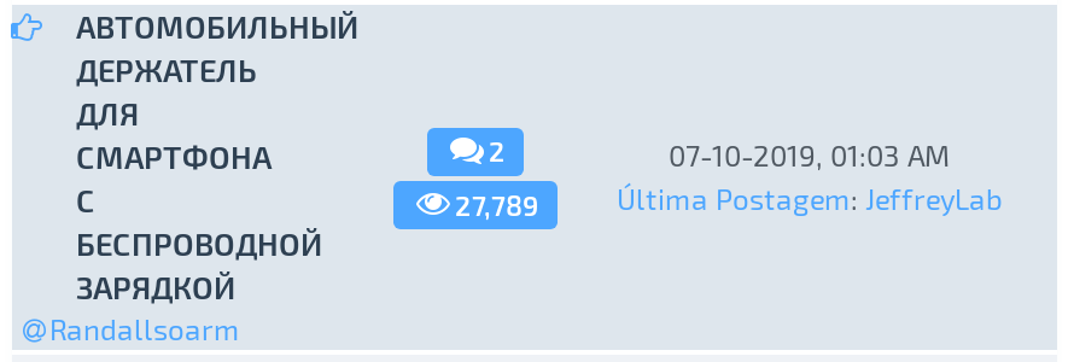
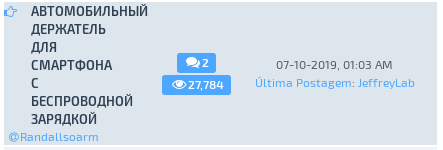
- 27,789
+ 27,784
